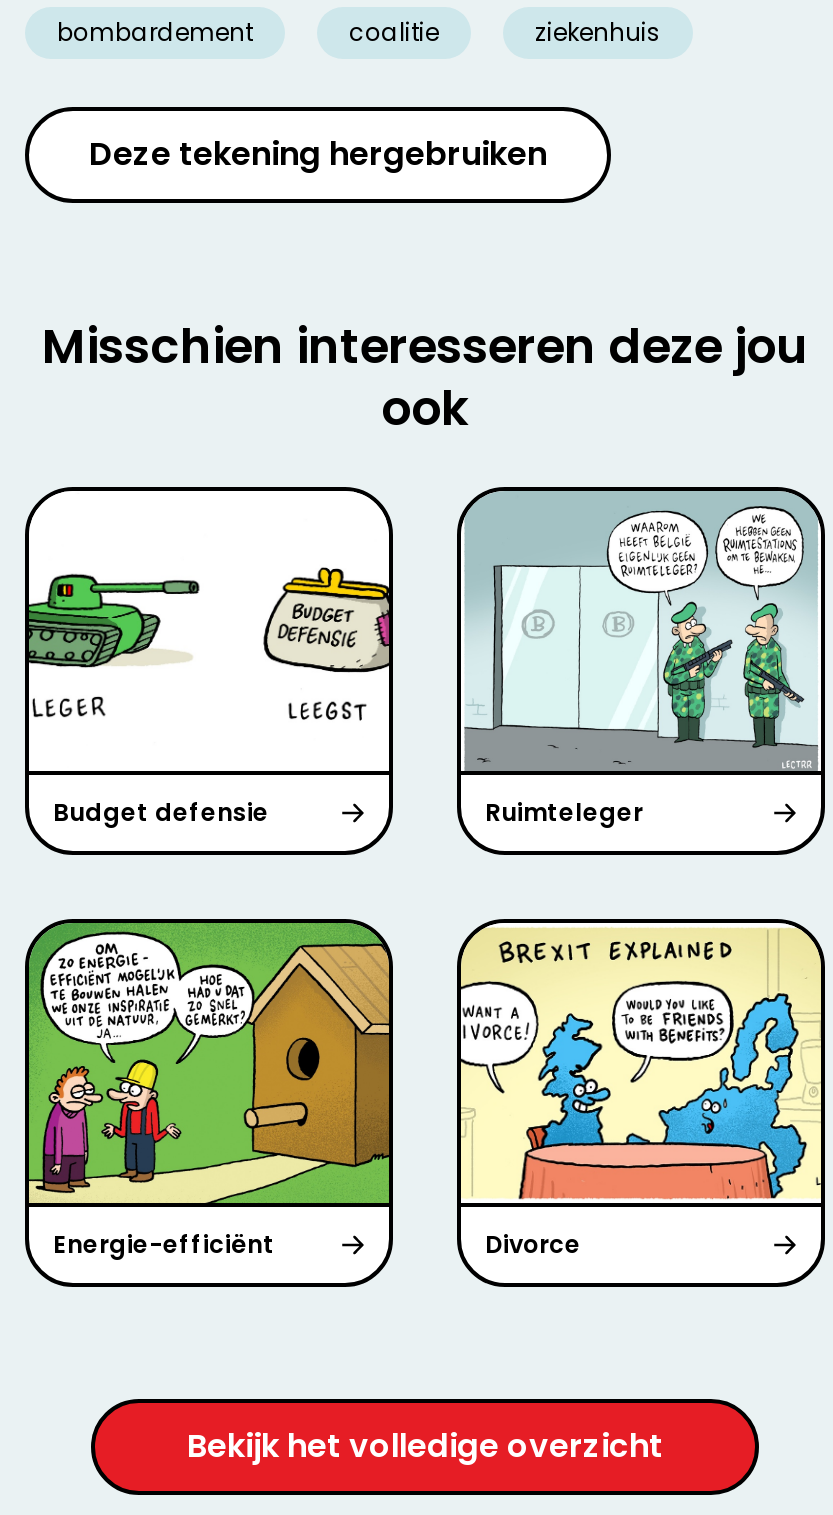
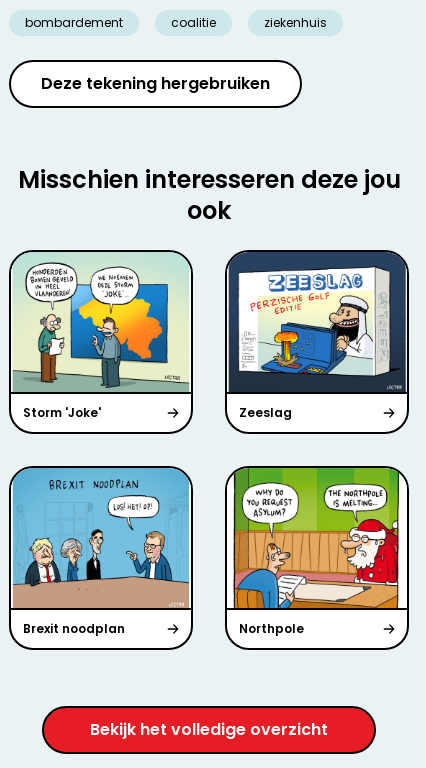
- [image]
- Budget defensie
- Ruimteleger
+ [image]
+ Storm 'Joke'
+ Zeeslag

- [image]
+ [image]

- [image]
- Energie-efficiënt
- Divorce
+ [image]
+ Brexit noodplan
+ Northpole

- [image]
+ [image]
